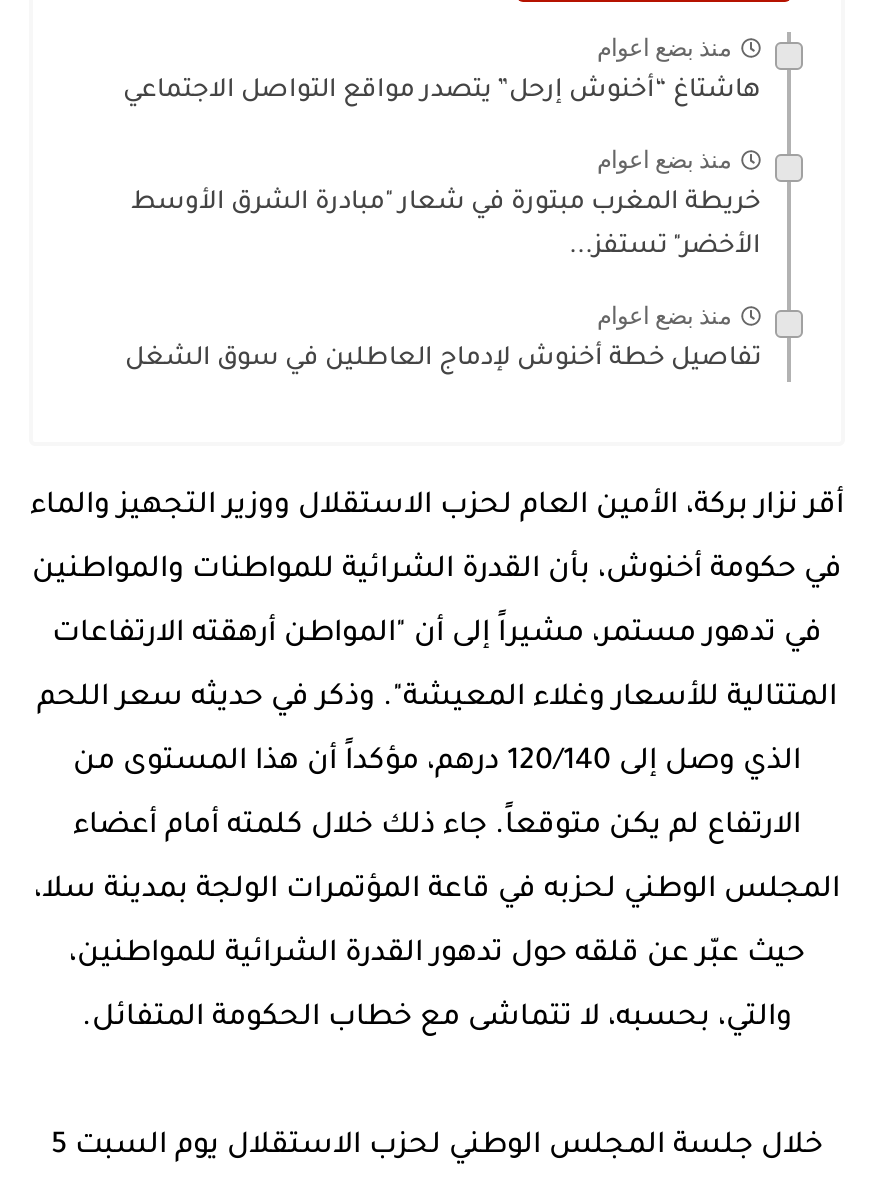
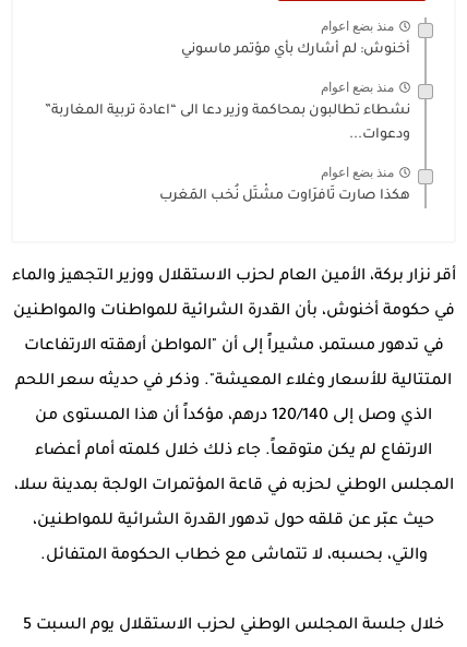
- هاشتاغ “أخنوش إرحل” يتصدر مواقع التواصل الاجتماعي
+ أخنوش: لم أشارك بأي مؤتمر ماسوني

- خريطة المغرب مبتورة في شعار "مبادرة الشرق الأوسط
+ نشطاء تطالبون بمحاكمة وزير دعا الى “اعادة تربية المغاربة”

- الأخضر" تستفز...
+ ودعوات...

- تفاصيل خطة أخنوش لإدماج العاطلين في سوق الشغل
+ هكذا صارت تَافرَاوت مشْتَل نُخب المَغرب
